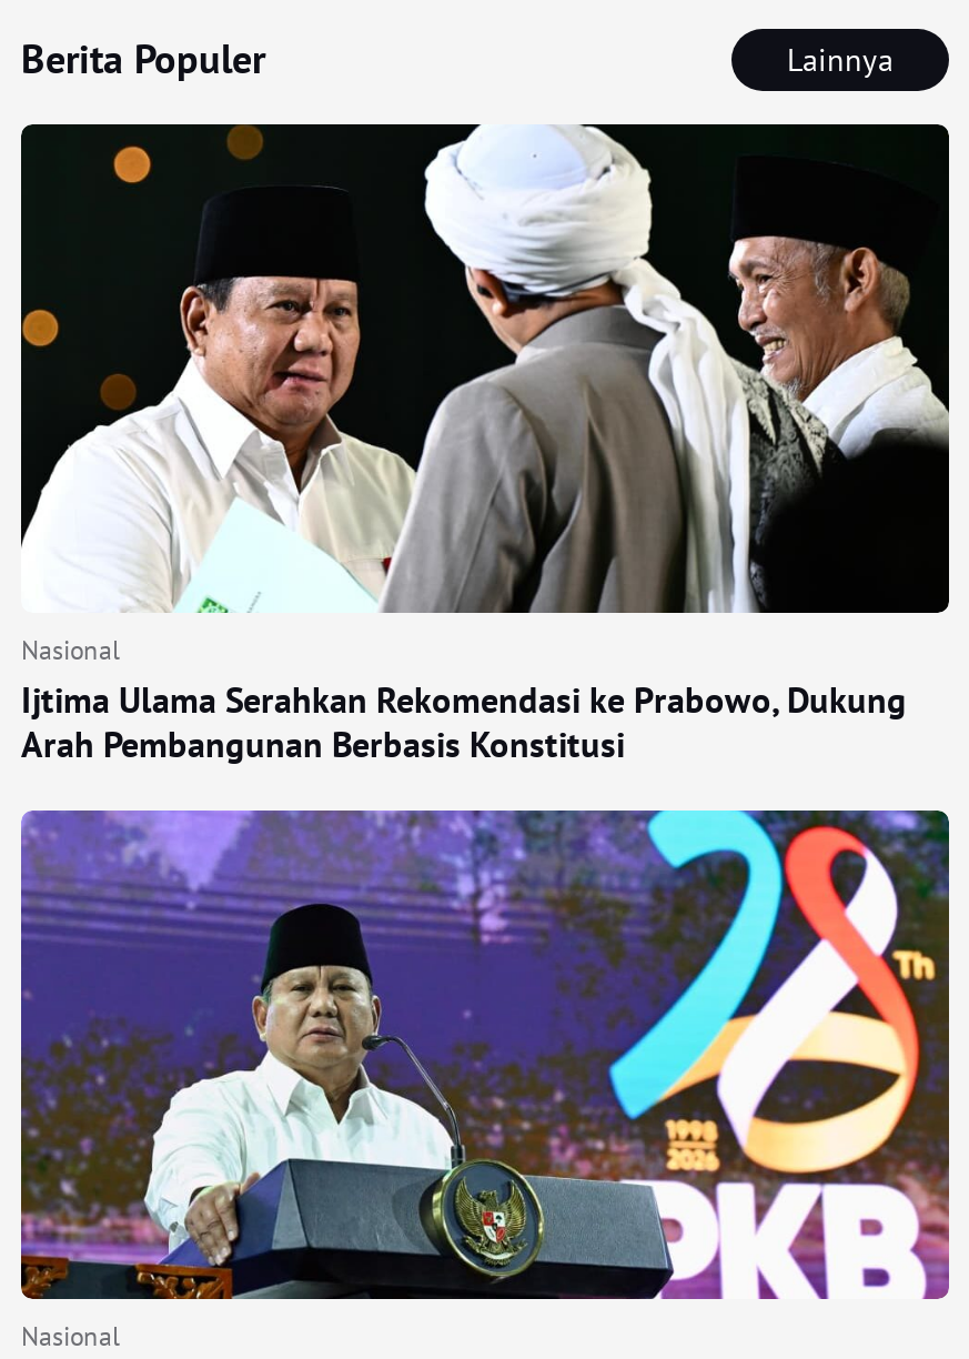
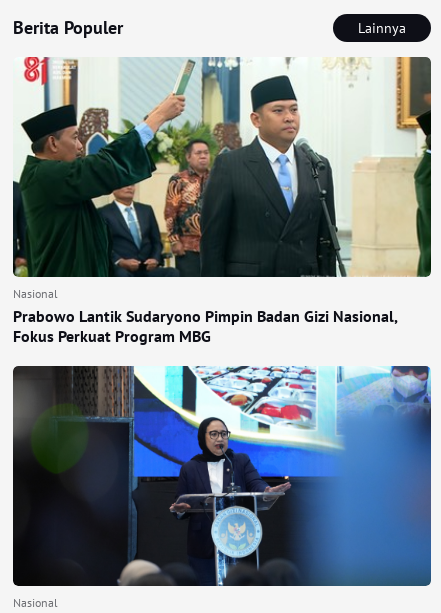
- [image]
- Ijtima Ulama Serahkan Rekomendasi ke Prabowo, Dukung
- Arah Pembangunan Berbasis Konstitusi
+ [image]
+ Prabowo Lantik Sudaryono Pimpin Badan Gizi Nasional,
+ Fokus Perkuat Program MBG

- [image]
+ [image]
